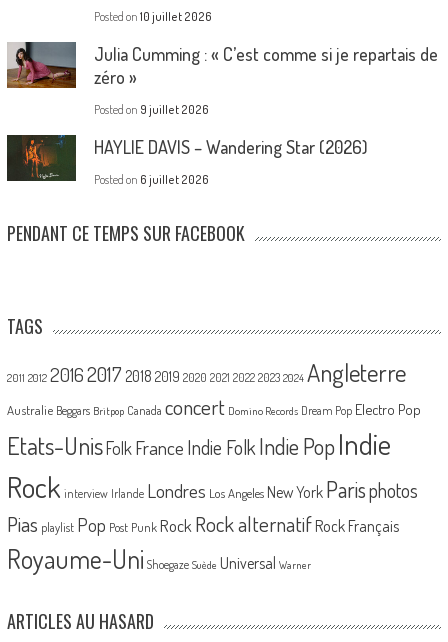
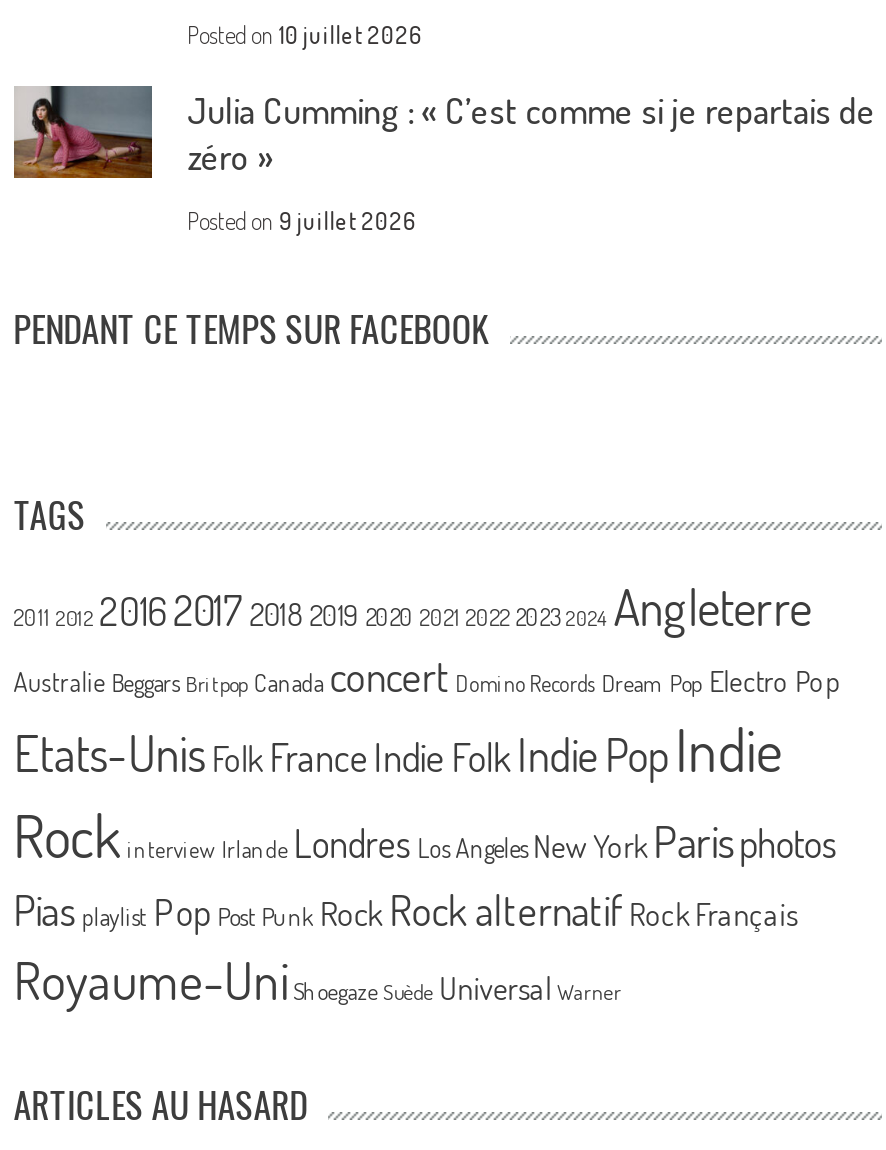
- [image]
- HAYLIE DAVIS – Wandering Star (2026)
- Posted on 6 juillet 2026
